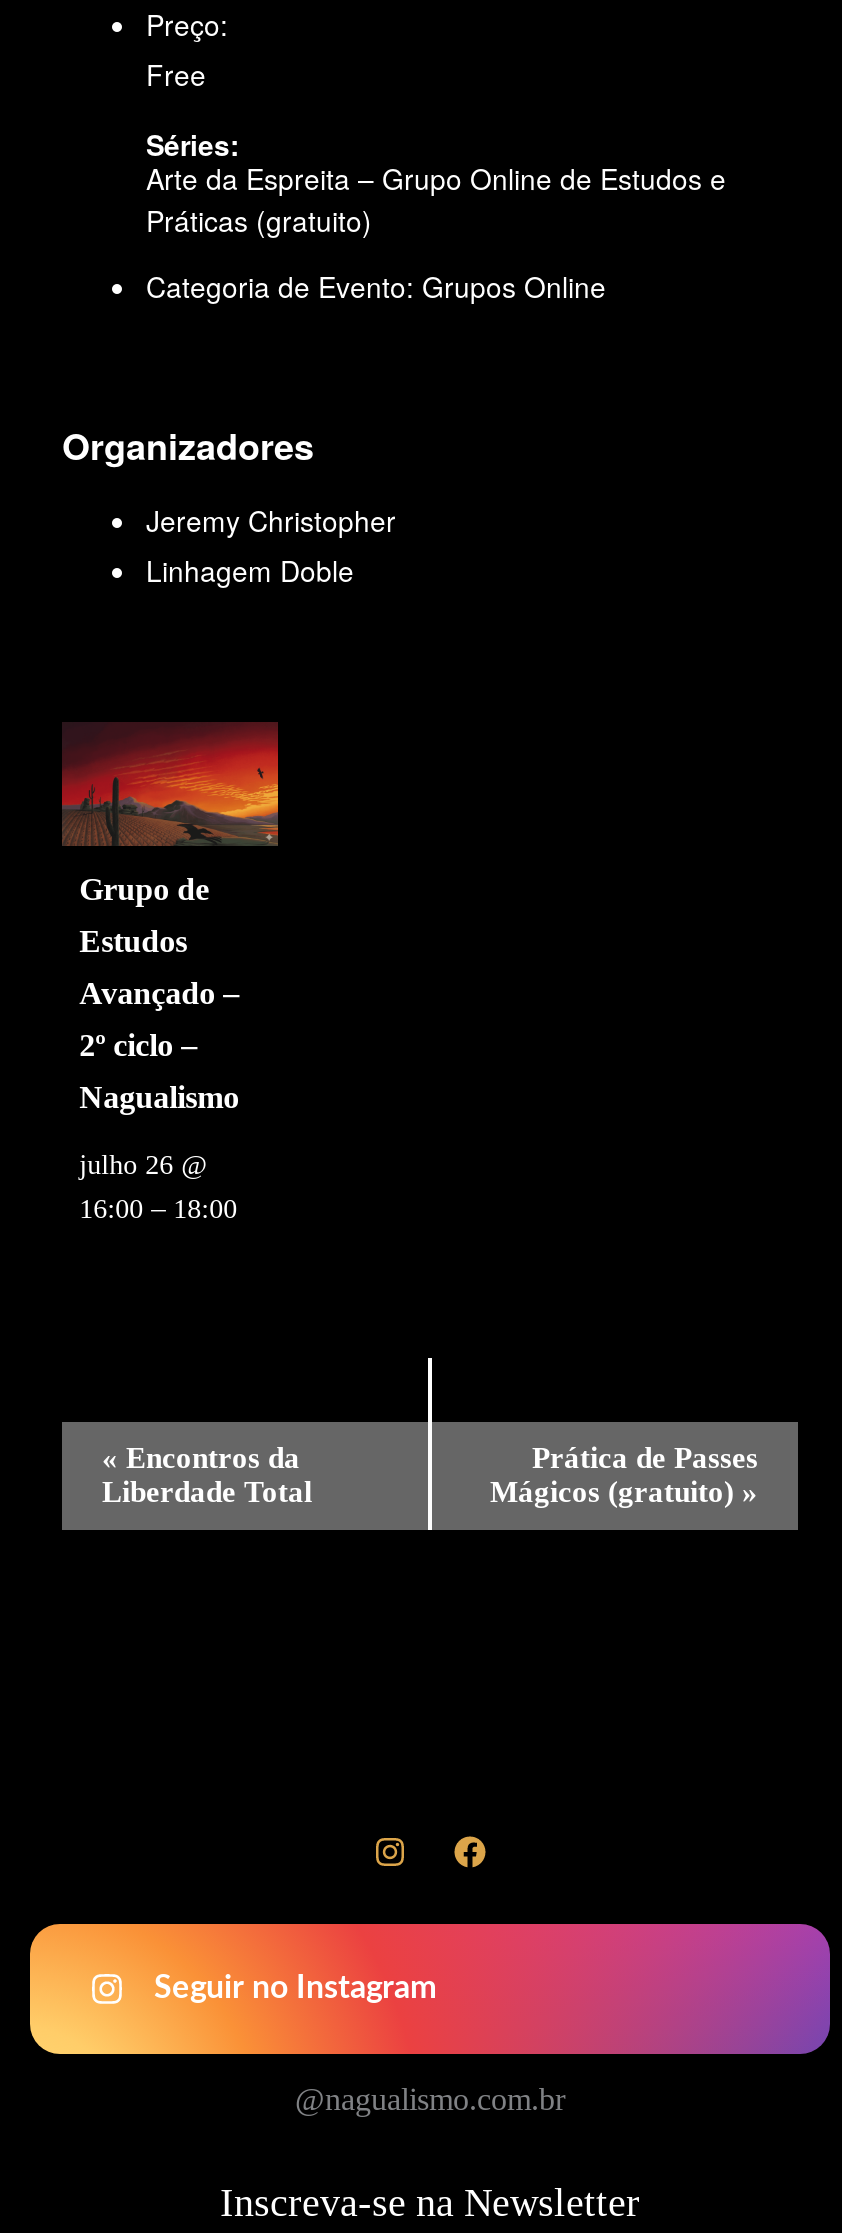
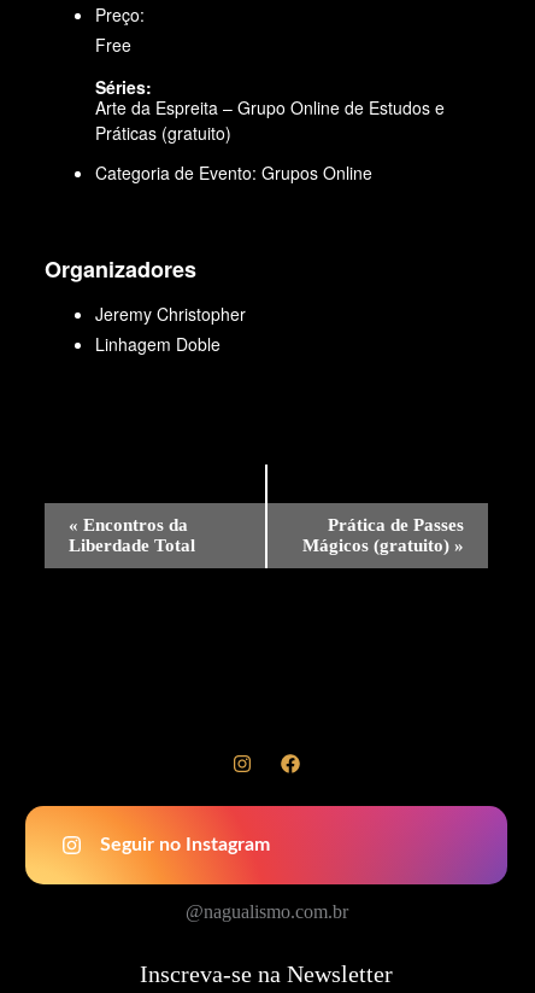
- [image]
- Grupo de
- Estudos
- Avançado –
- 2º ciclo –
- Nagualismo
- julho 26 @
- 16:00 – 18:00
